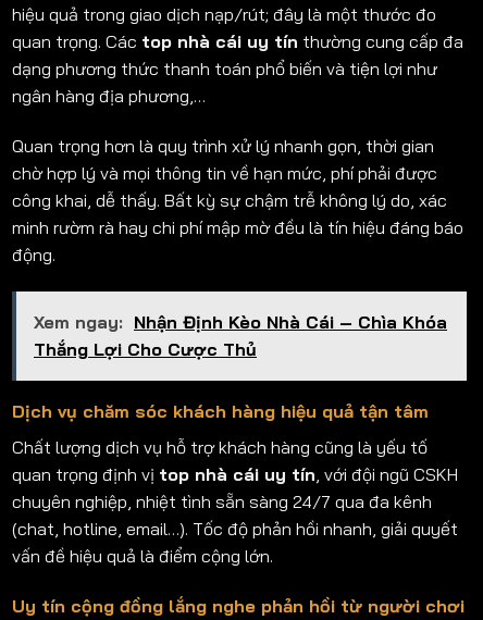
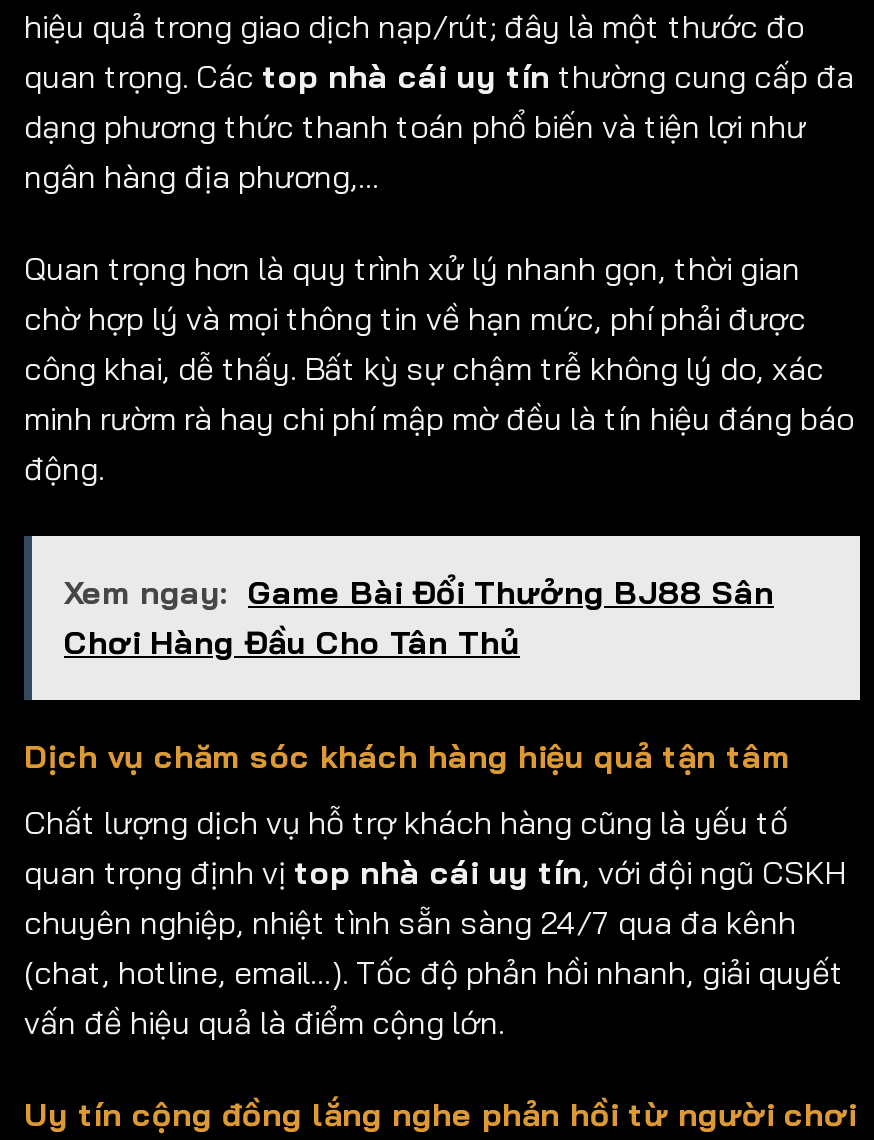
- Xem ngay: Nhận Định Kèo Nhà Cái – Chìa Khóa
- Thắng Lợi Cho Cược Thủ
+ Xem ngay: Game Bài Đổi Thưởng BJ88 Sân
+ Chơi Hàng Đầu Cho Tân Thủ
